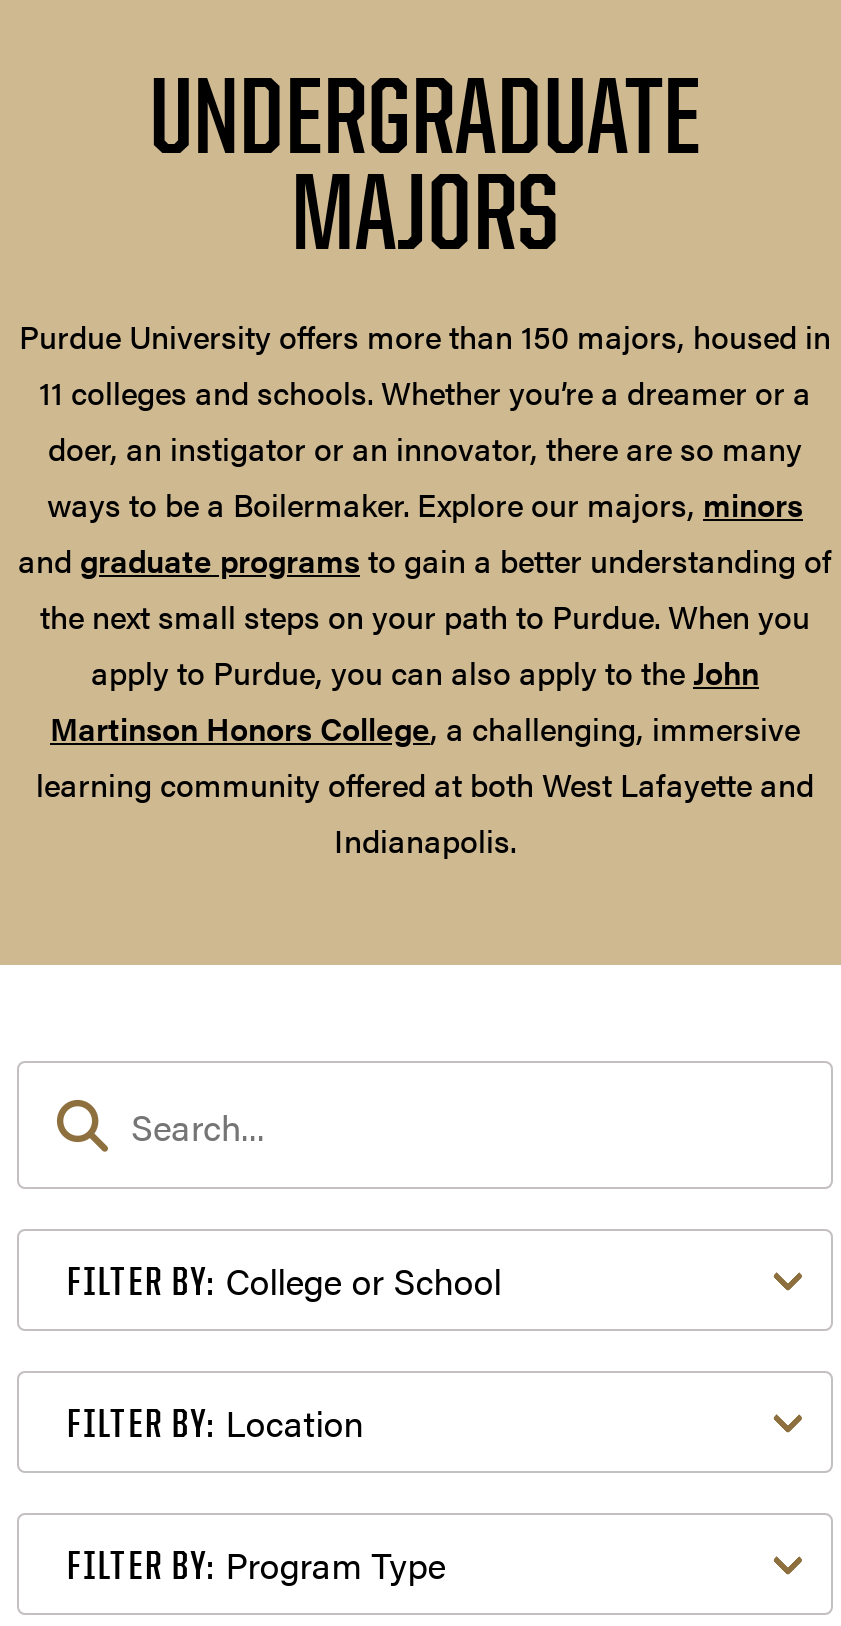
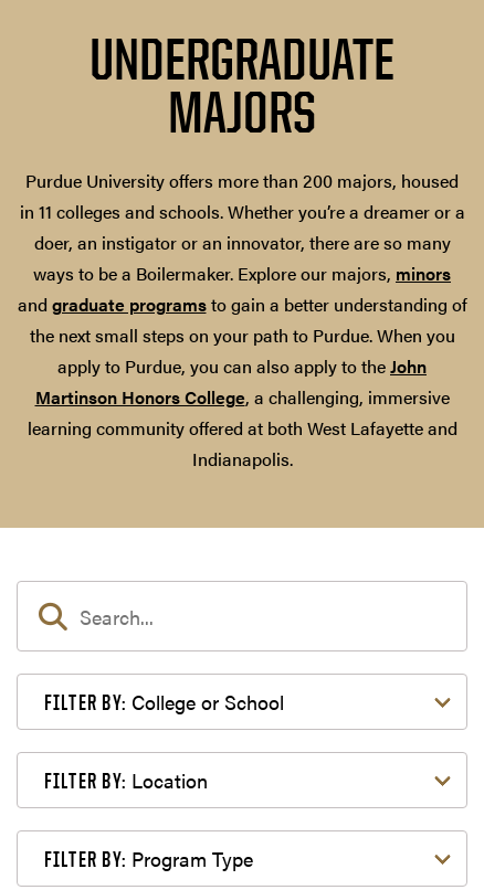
- Purdue University offers more than 150 majors, housed in
- 11 colleges and schools. Whether you’re a dreamer or a
+ Purdue University offers more than 200 majors, housed
+ in 11 colleges and schools. Whether you’re a dreamer or a
